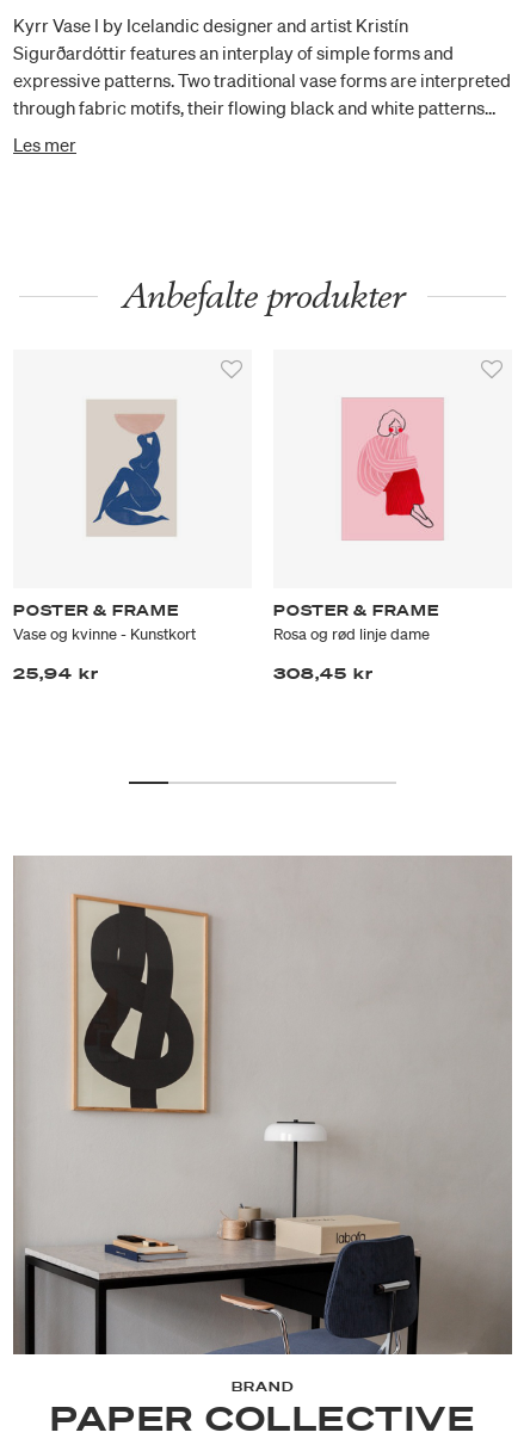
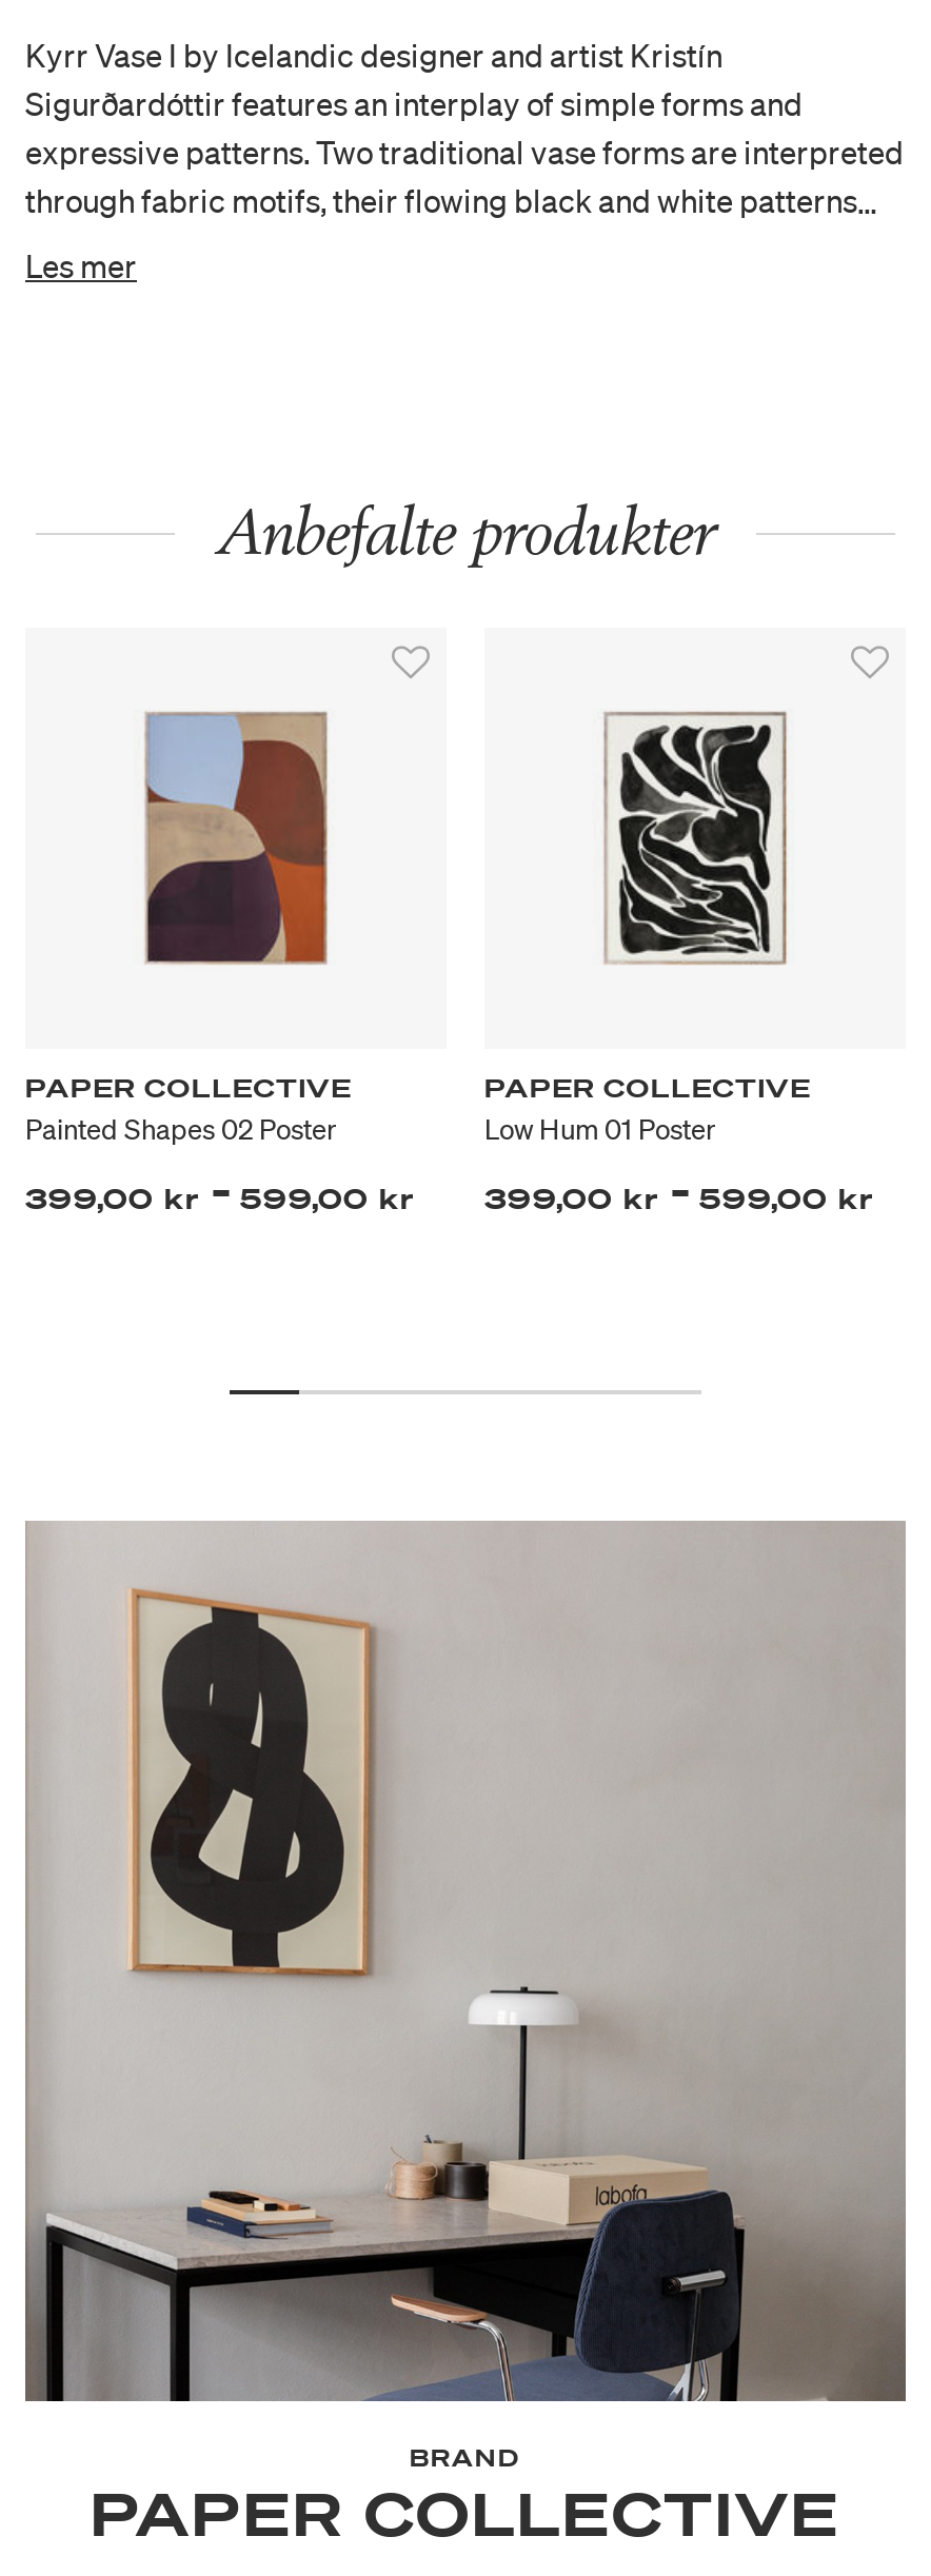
- [image]
+ [image]

- [image]
+ [image]

- POSTER & FRAME
- Vase og kvinne - Kunstkort
- 25,94 kr
+ PAPER COLLECTIVE
+ Painted Shapes 02 Poster
+ 399,00 kr - 599,00 kr

- POSTER & FRAME
- Rosa og rød linje dame
- 308,45 kr
+ PAPER COLLECTIVE
+ Low Hum 01 Poster
+ 399,00 kr - 599,00 kr
